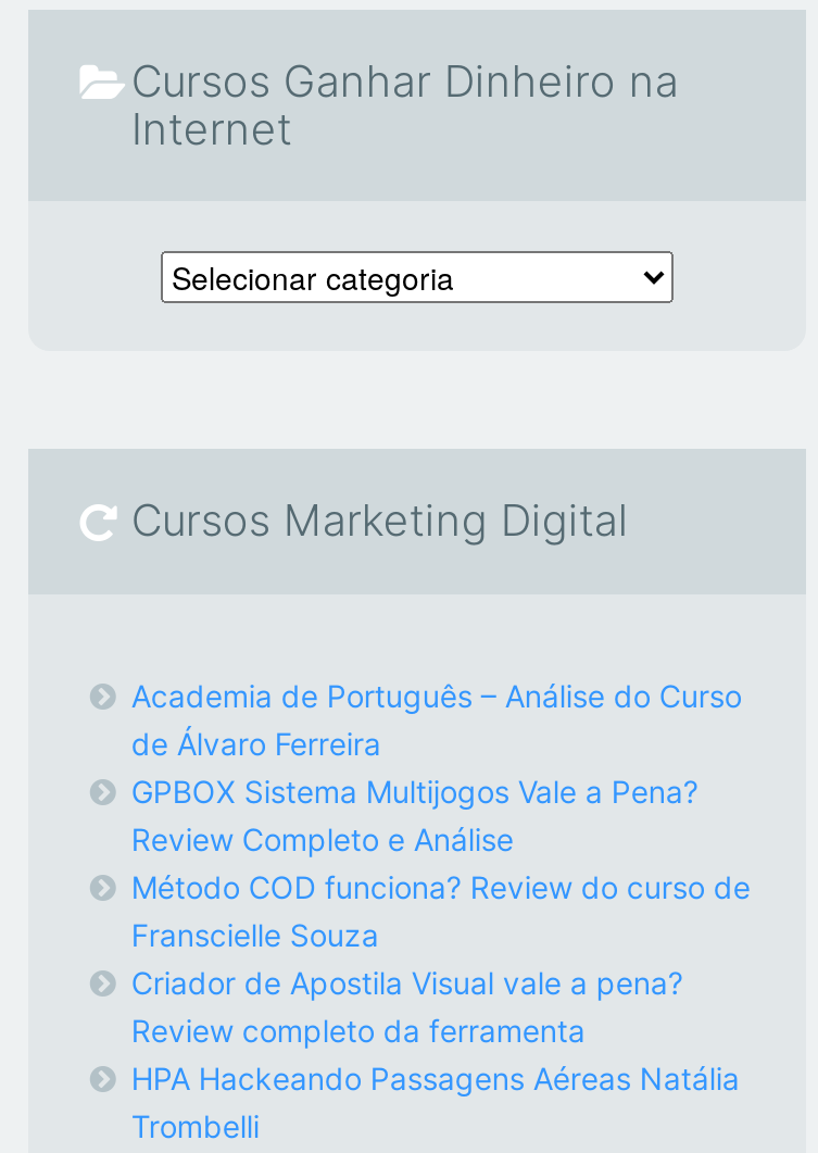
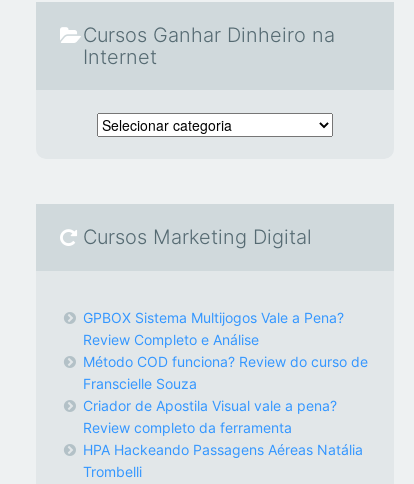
- Academia de Português – Análise do Curso
- de Álvaro Ferreira
